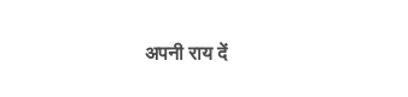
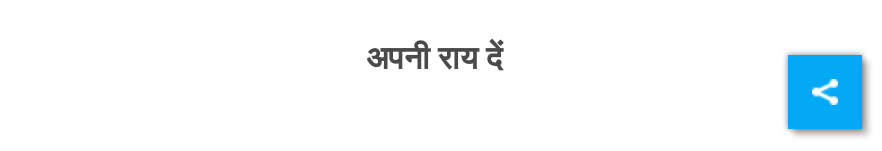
+ [image]
